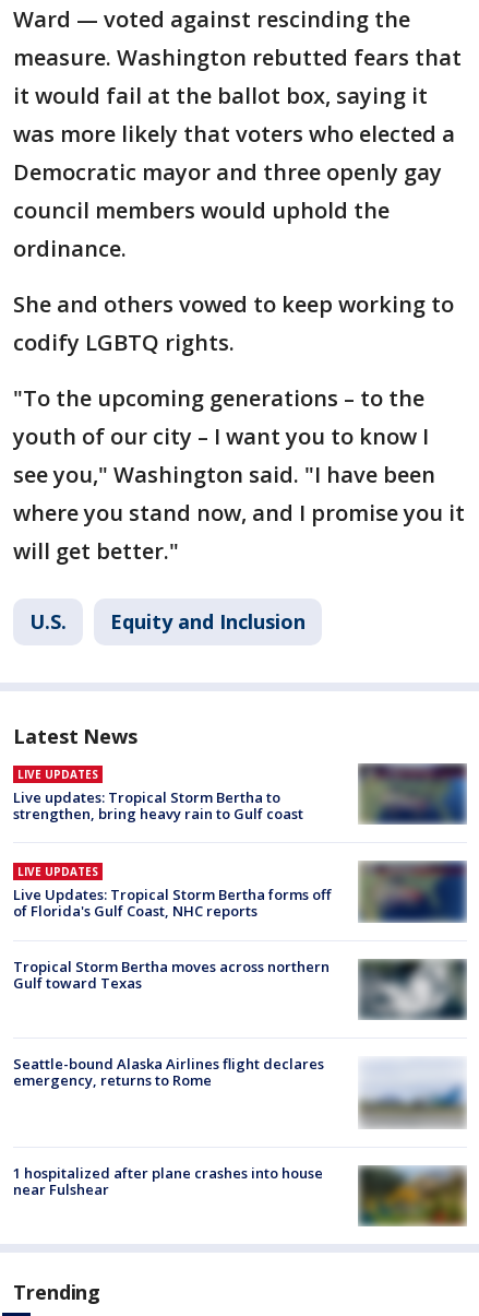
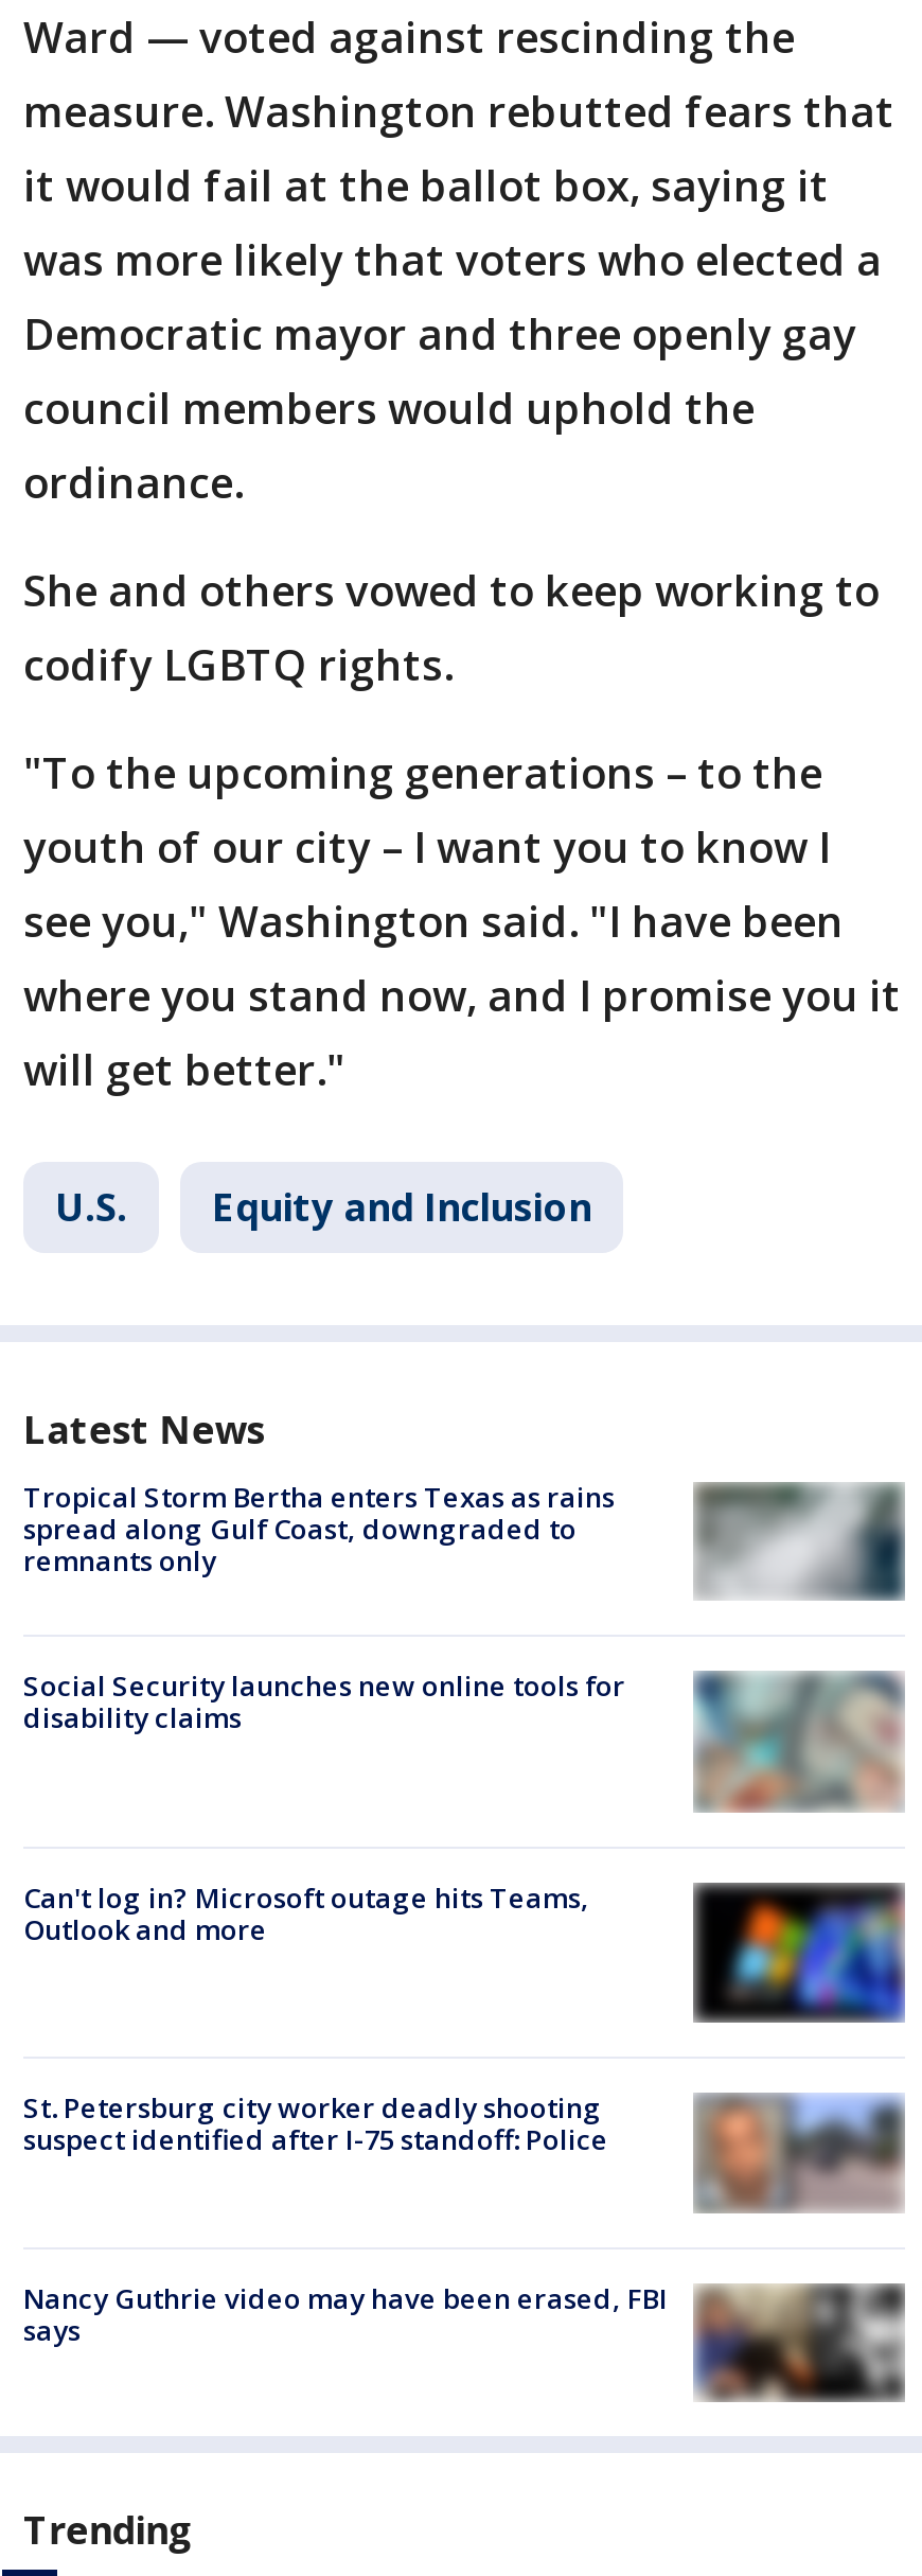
- LIVE UPDATES
- Live updates: Tropical Storm Bertha to
- strengthen, bring heavy rain to Gulf coast
+ Tropical Storm Bertha enters Texas as rains
+ spread along Gulf Coast, downgraded to
+ remnants only

- [image]
+ [image]

- [image]
- LIVE UPDATES
- Live Updates: Tropical Storm Bertha forms off
- of Florida's Gulf Coast, NHC reports
+ [image]
+ Social Security launches new online tools for
+ disability claims

- Tropical Storm Bertha moves across northern
- Gulf toward Texas
+ Can't log in? Microsoft outage hits Teams,
+ Outlook and more

- [image]
+ [image]

- [image]
- Seattle-bound Alaska Airlines flight declares
- emergency, returns to Rome
+ [image]
+ St. Petersburg city worker deadly shooting
+ suspect identified after I-75 standoff: Police

- [image]
- 1 hospitalized after plane crashes into house
- near Fulshear
+ [image]
+ Nancy Guthrie video may have been erased, FBI
+ says
